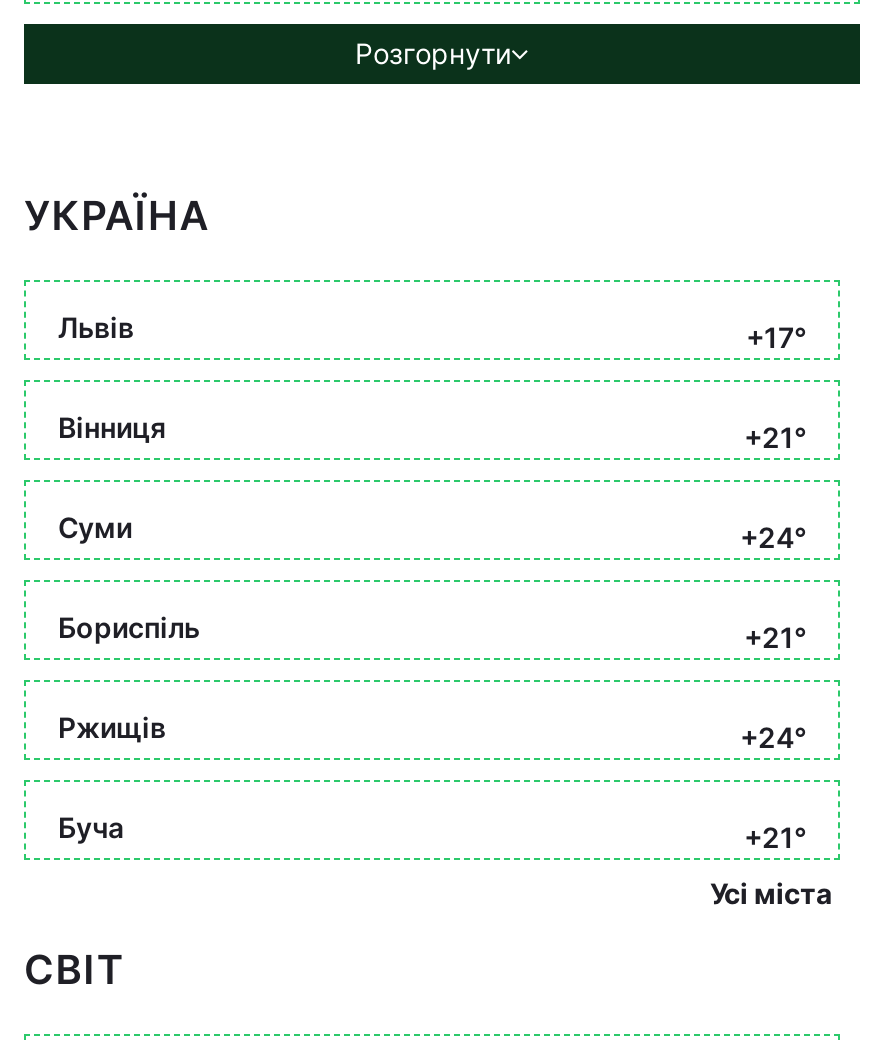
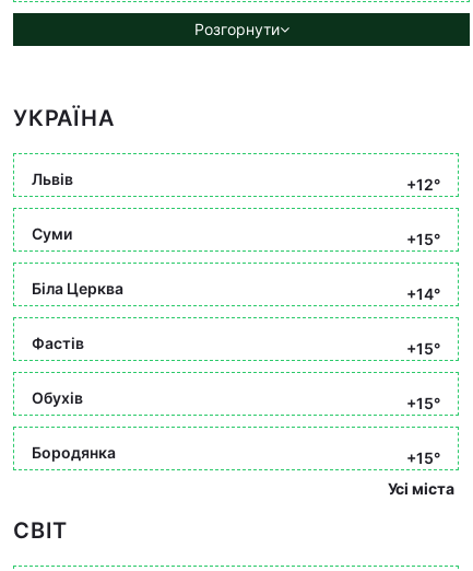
- +17°
- Вінниця
- +21°
+ +12°

- +24°
- Бориспіль
- +21°
- Ржищів
- +24°
- Буча
- +21°
+ +15°
+ Біла Церква
+ +14°
+ Фастів
+ +15°
+ Обухів
+ +15°
+ Бородянка
+ +15°

moved up: Суми
